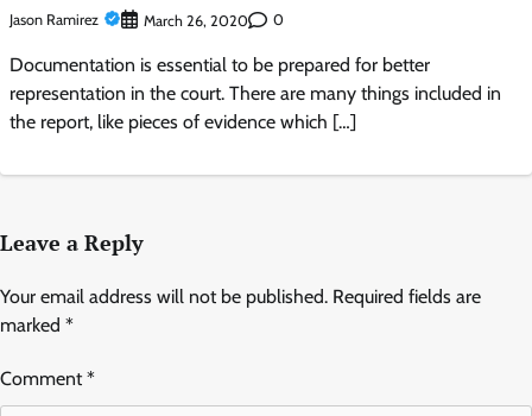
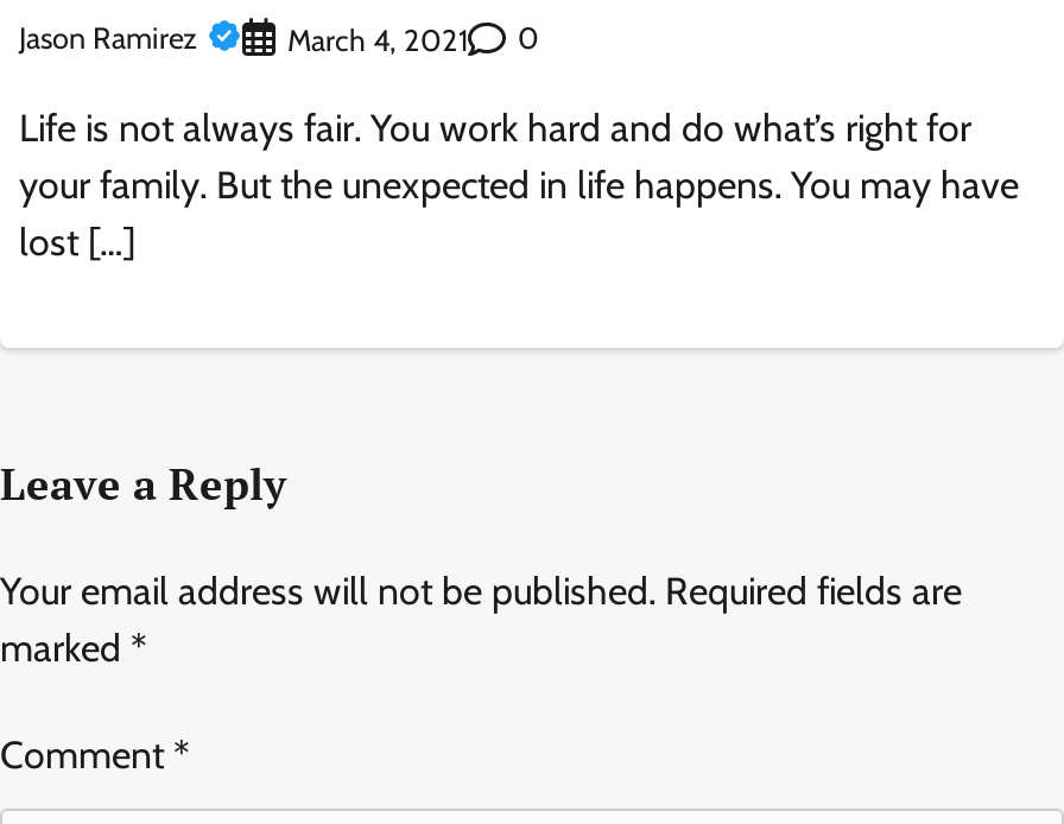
- March 26, 2020
+ March 4, 2021

- Documentation is essential to be prepared for better
- representation in the court. There are many things included in
- the report, like pieces of evidence which […]
+ Life is not always fair. You work hard and do what’s right for
+ your family. But the unexpected in life happens. You may have
+ lost […]
